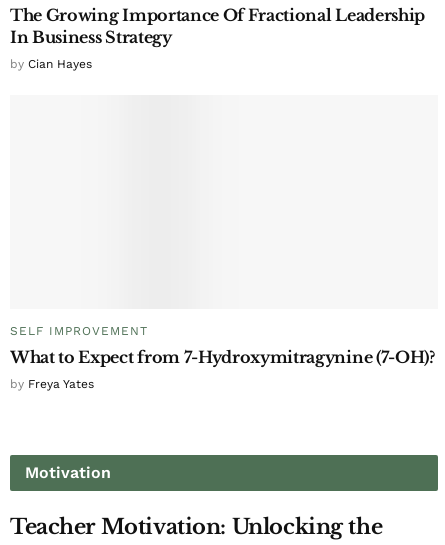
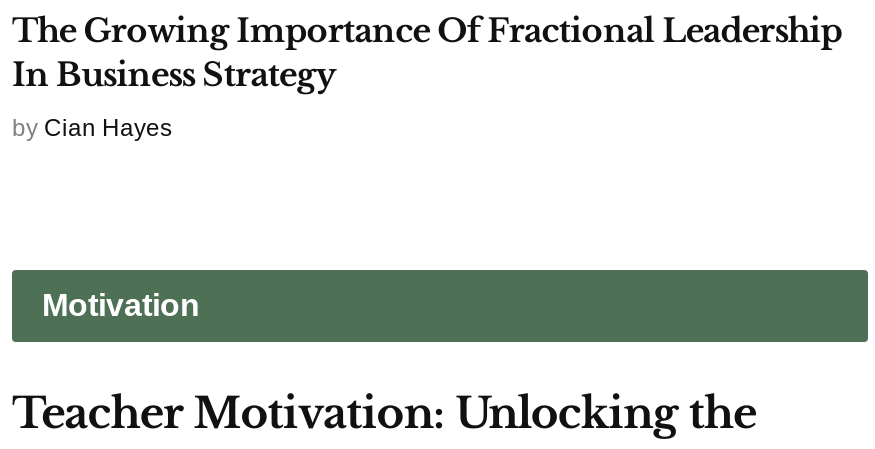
- SELF IMPROVEMENT
- What to Expect from 7-Hydroxymitragynine (7-OH)?
- by Freya Yates
